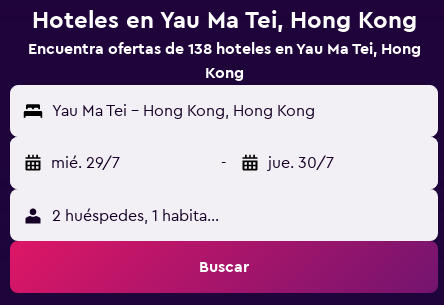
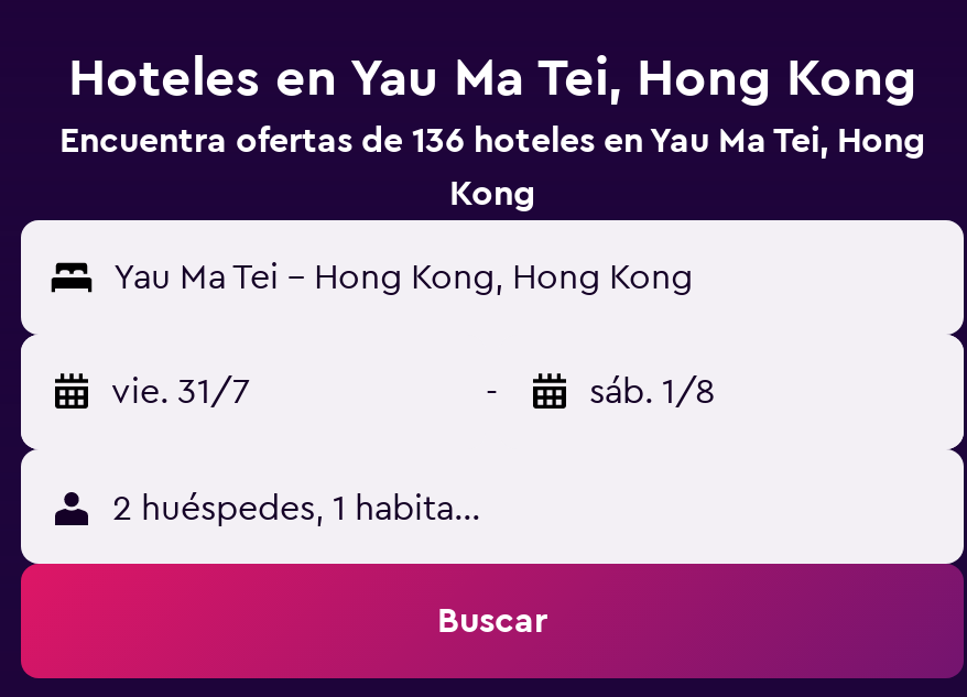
- Encuentra ofertas de 138 hoteles en Yau Ma Tei, Hong
+ Encuentra ofertas de 136 hoteles en Yau Ma Tei, Hong

- mié. 29/7
+ vie. 31/7

- jue. 30/7
+ sáb. 1/8
